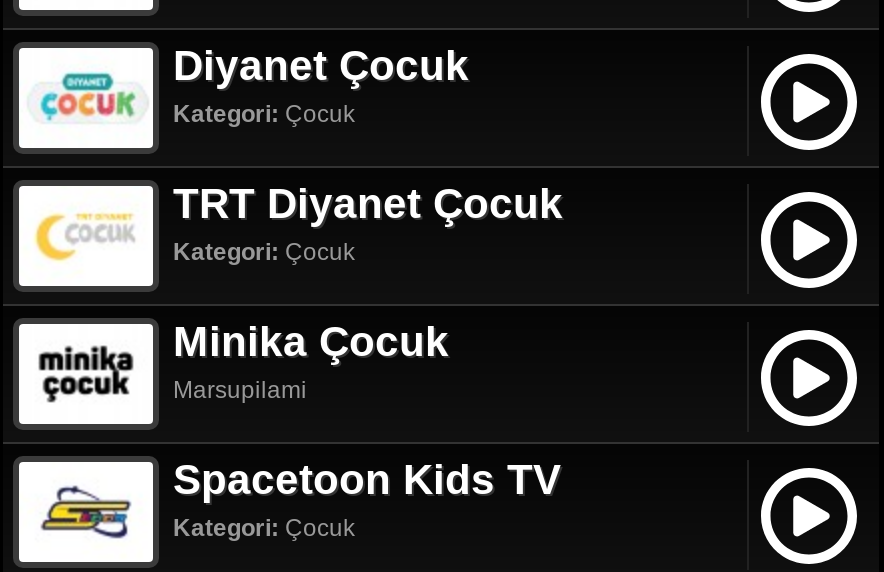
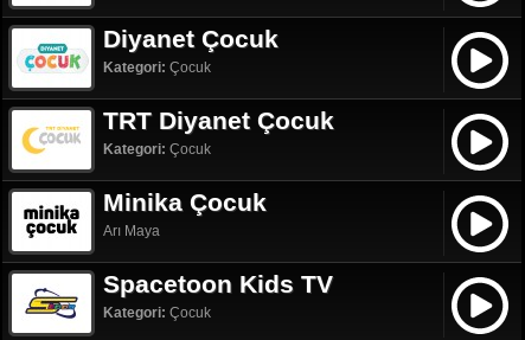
- Marsupilami
+ Arı Maya
